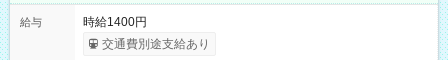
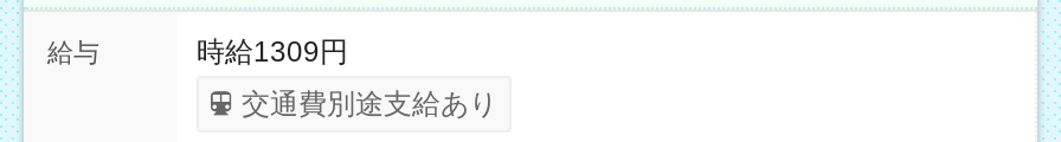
- 時給1400円
+ 時給1309円
